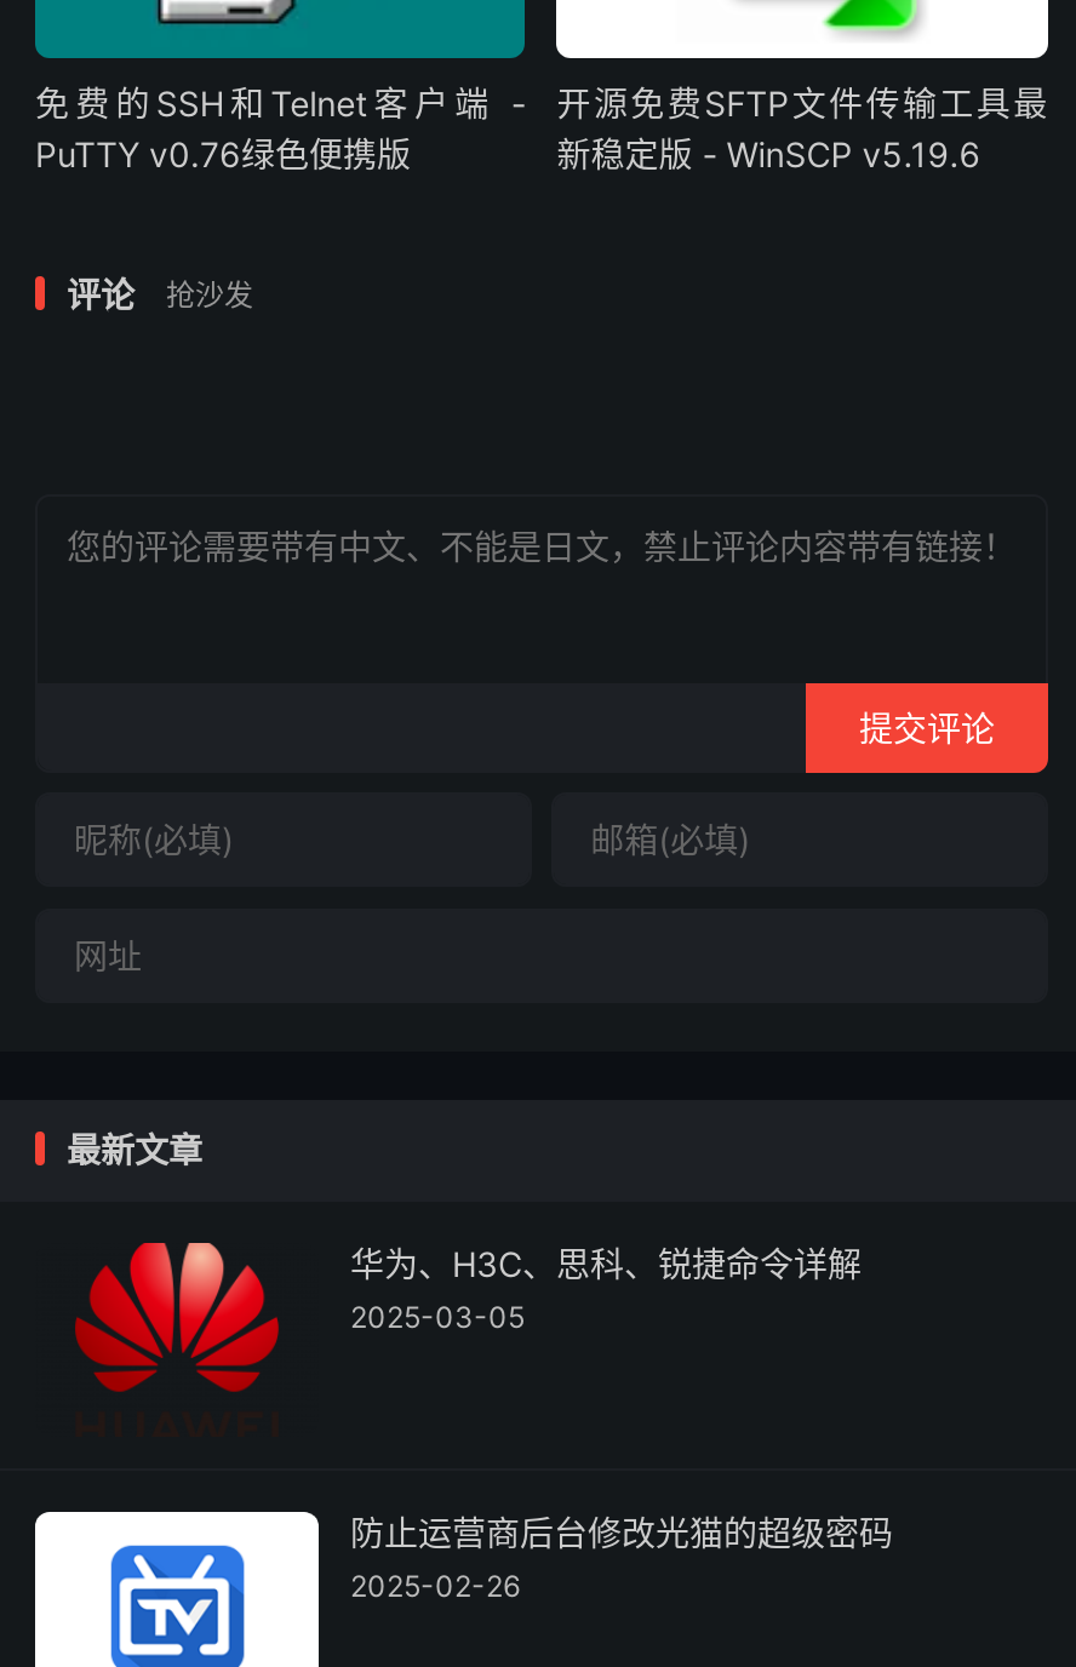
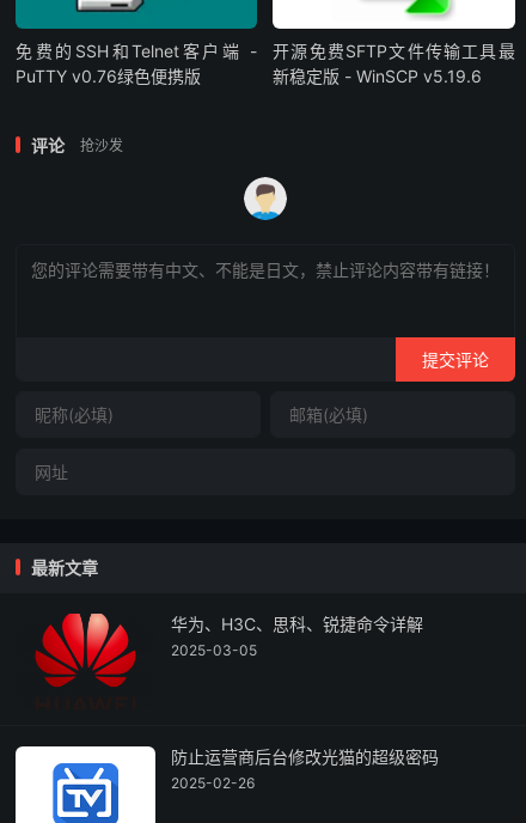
+ [image]
